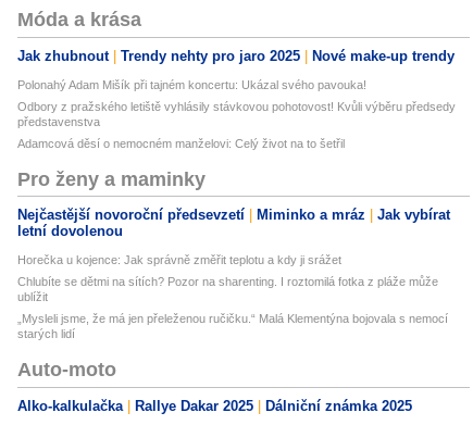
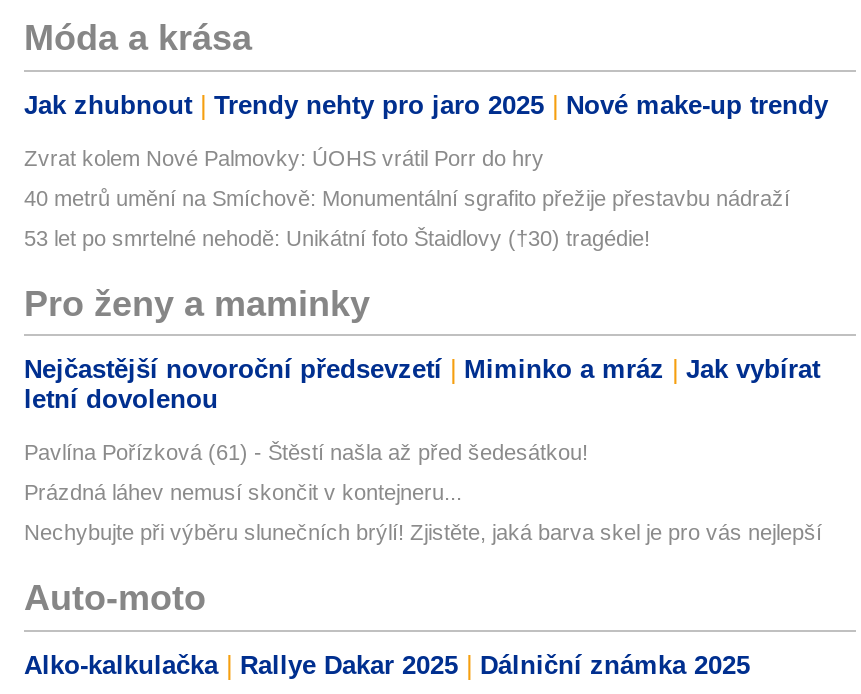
- Polonahý Adam Mišík při tajném koncertu: Ukázal svého pavouka!
+ Zvrat kolem Nové Palmovky: ÚOHS vrátil Porr do hry

- Odbory z pražského letiště vyhlásily stávkovou pohotovost! Kvůli výběru předsedy
- představenstva
+ 40 metrů umění na Smíchově: Monumentální sgrafito přežije přestavbu nádraží

- Adamcová děsí o nemocném manželovi: Celý život na to šetřil
+ 53 let po smrtelné nehodě: Unikátní foto Štaidlovy (†30) tragédie!

- Horečka u kojence: Jak správně změřit teplotu a kdy ji srážet
+ Pavlína Pořízková (61) - Štěstí našla až před šedesátkou!

- Chlubíte se dětmi na sítích? Pozor na sharenting. I roztomilá fotka z pláže může
- ublížit
+ Prázdná láhev nemusí skončit v kontejneru...

- „Mysleli jsme, že má jen přeleženou ručičku.“ Malá Klementýna bojovala s nemocí
- starých lidí
+ Nechybujte při výběru slunečních brýlí! Zjistěte, jaká barva skel je pro vás nejlepší
